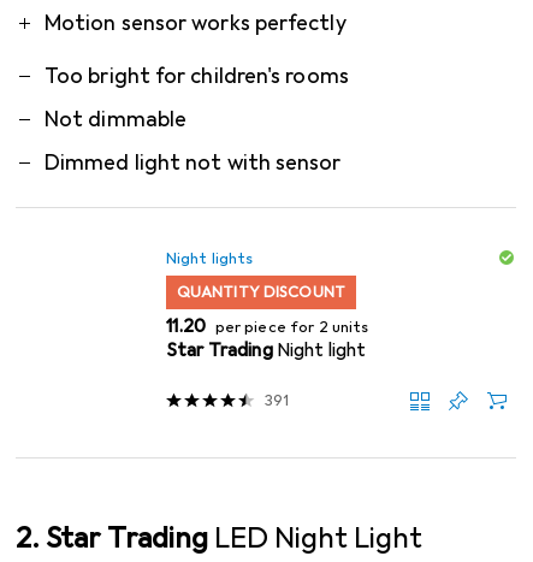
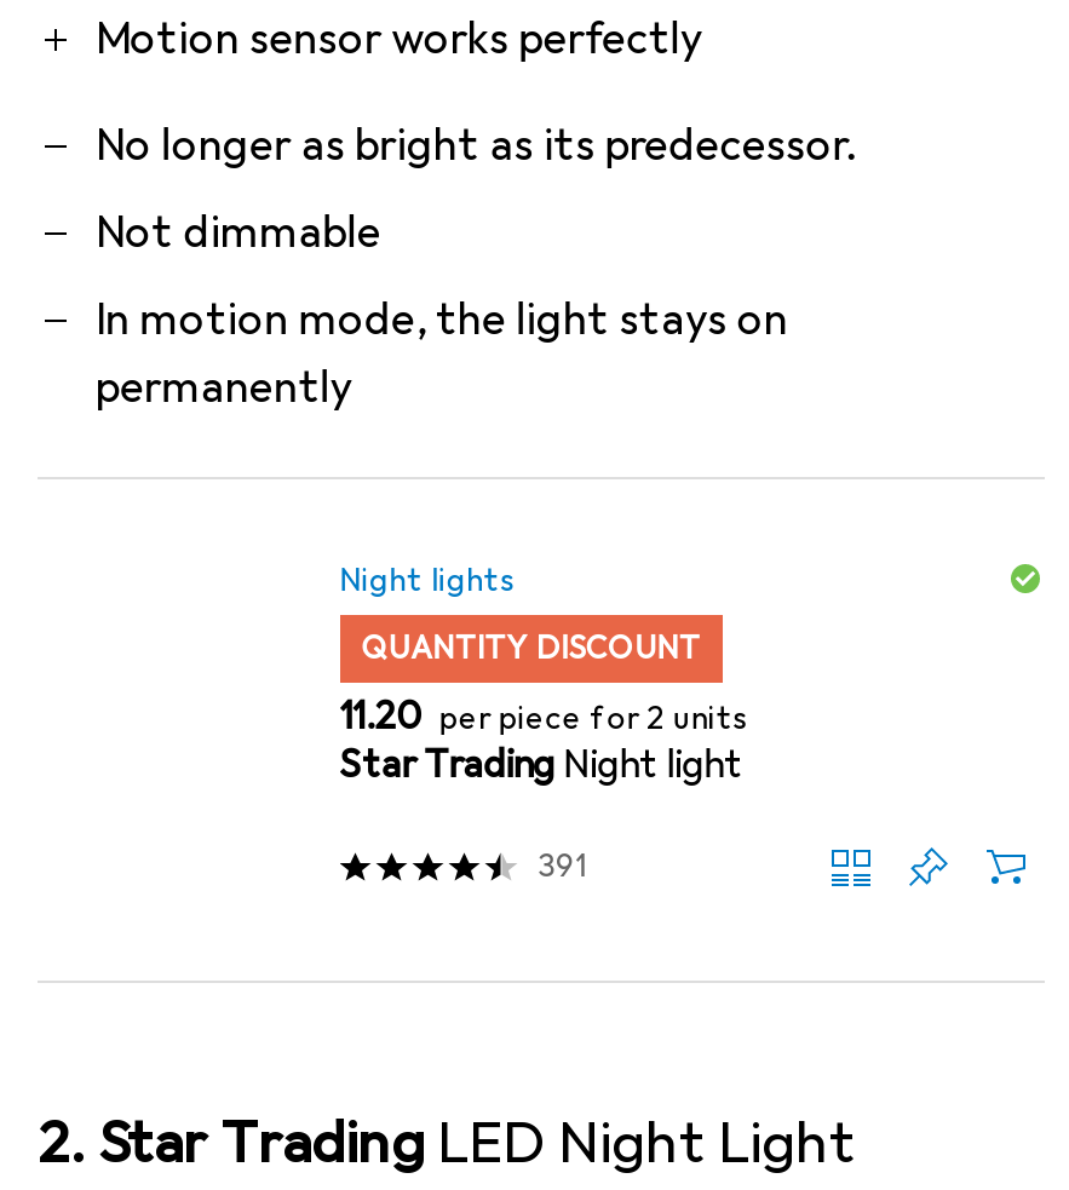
- Too bright for children's rooms
+ No longer as bright as its predecessor.

- Dimmed light not with sensor
+ In motion mode, the light stays on
+ permanently
